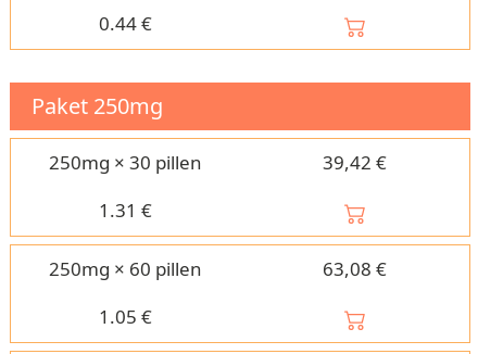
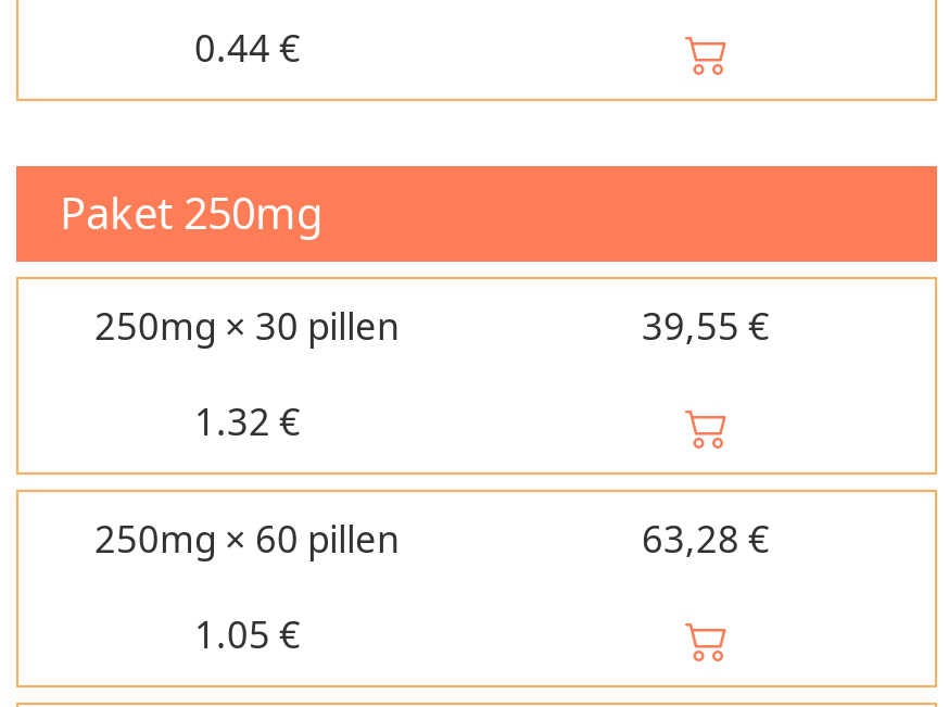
- 39,42 €
+ 39,55 €

- 1.31 €
+ 1.32 €

- 63,08 €
+ 63,28 €
